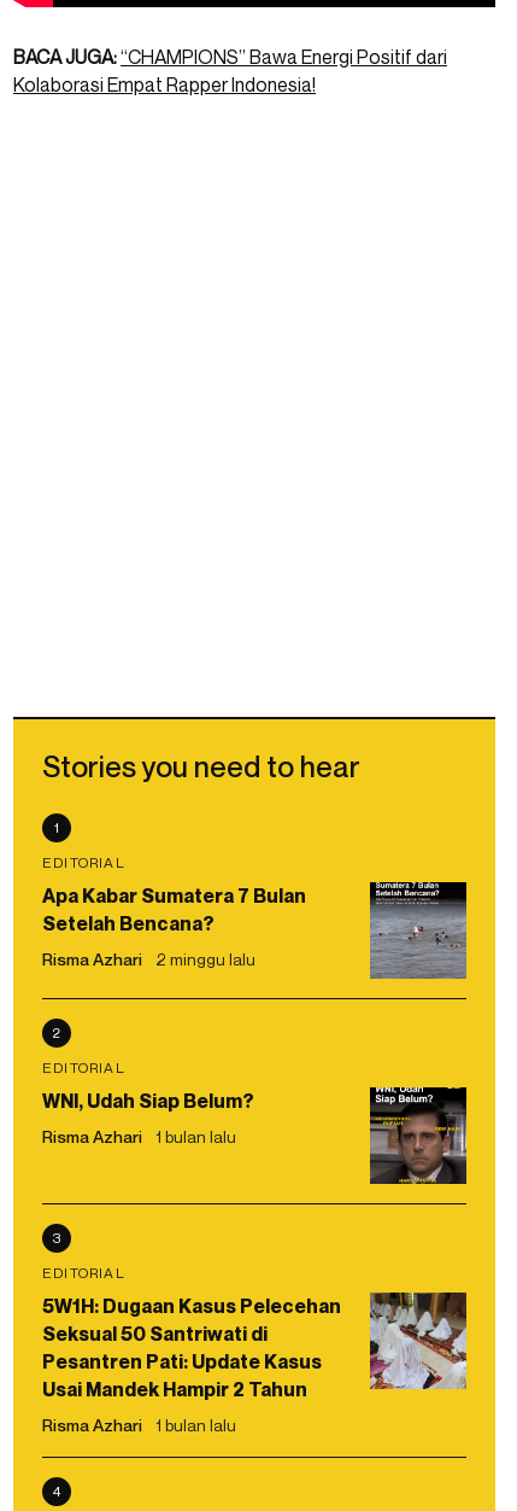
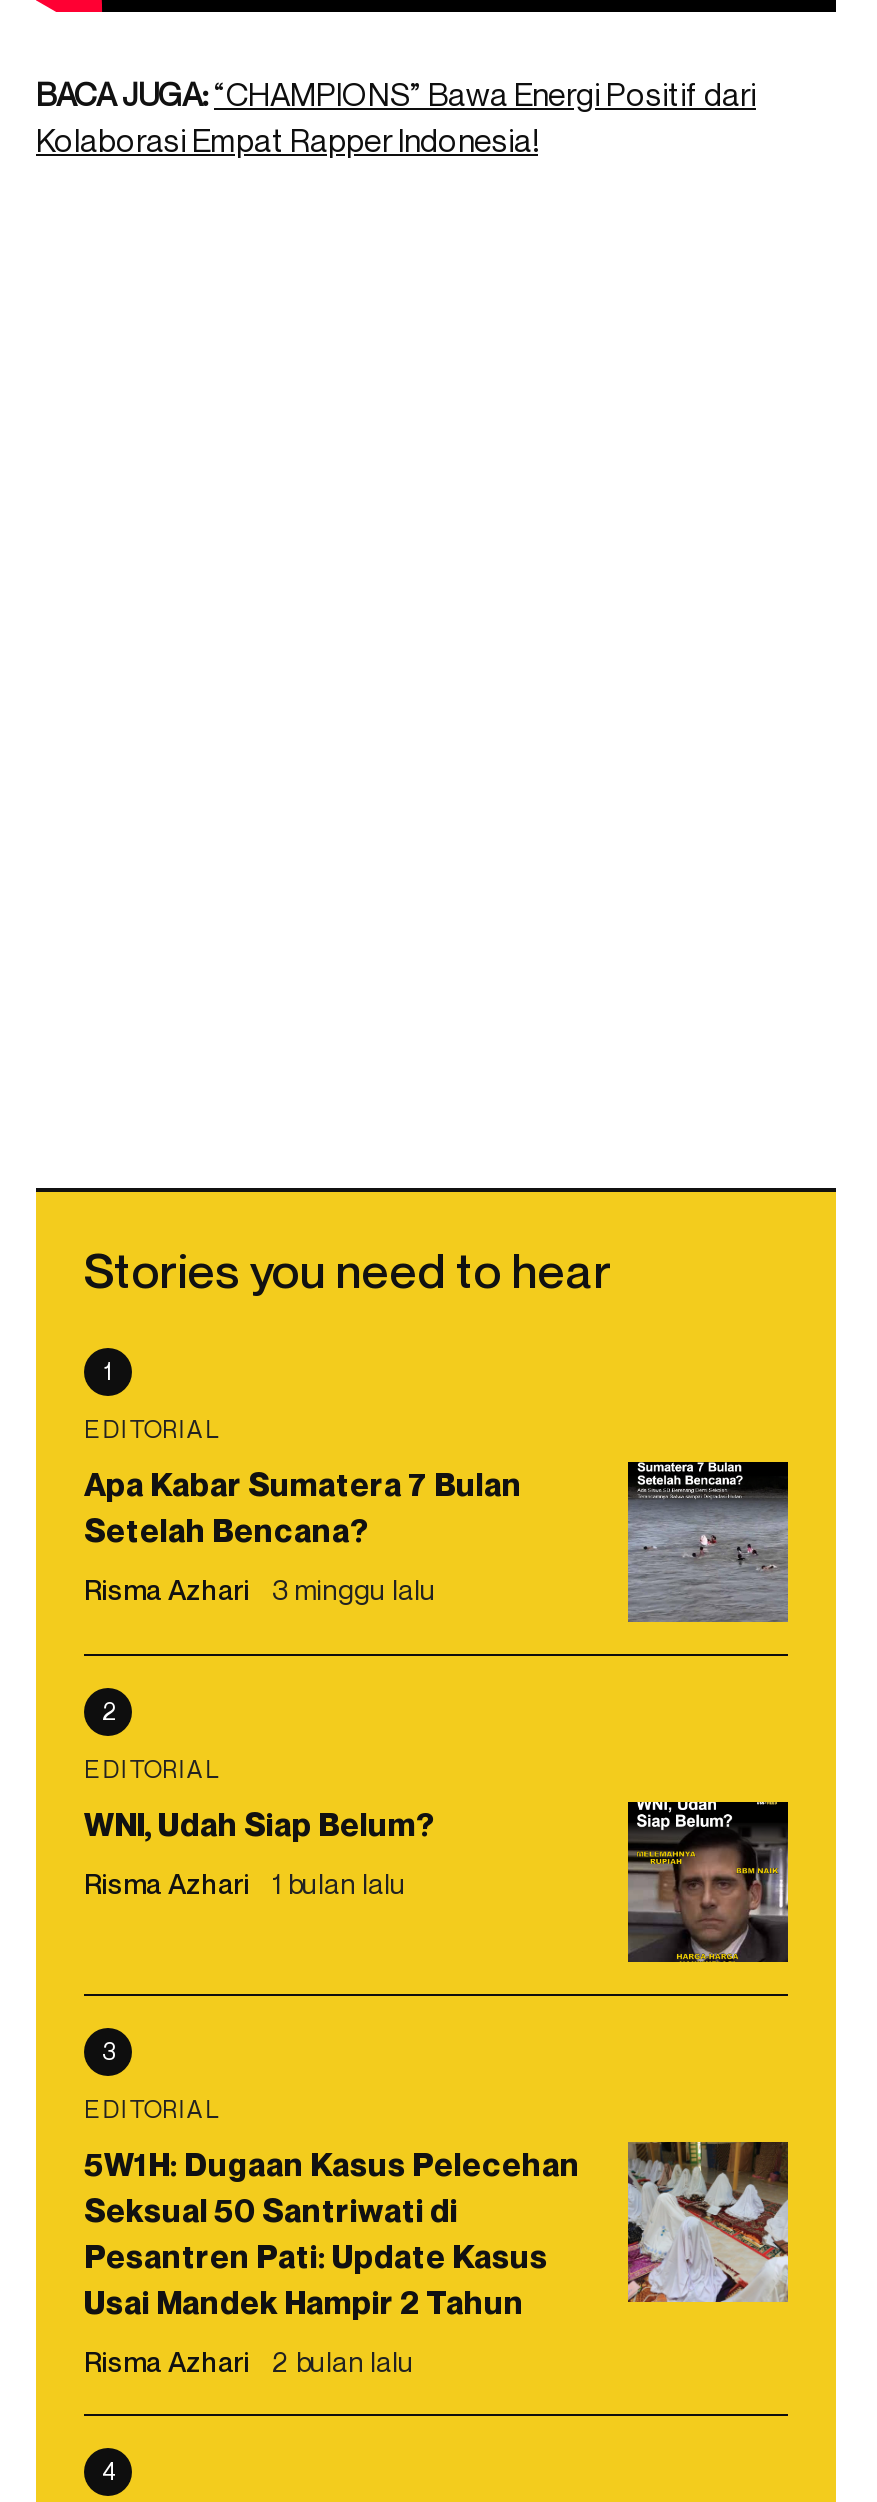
- Risma Azhari 2 minggu lalu
+ Risma Azhari 3 minggu lalu

- Risma Azhari 1 bulan lalu
+ Risma Azhari 2 bulan lalu
